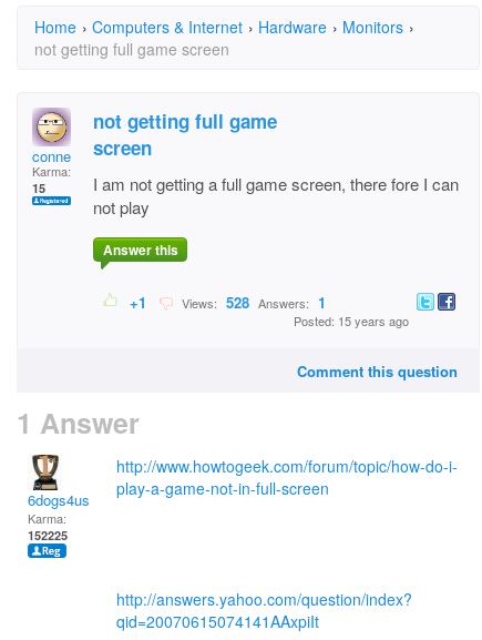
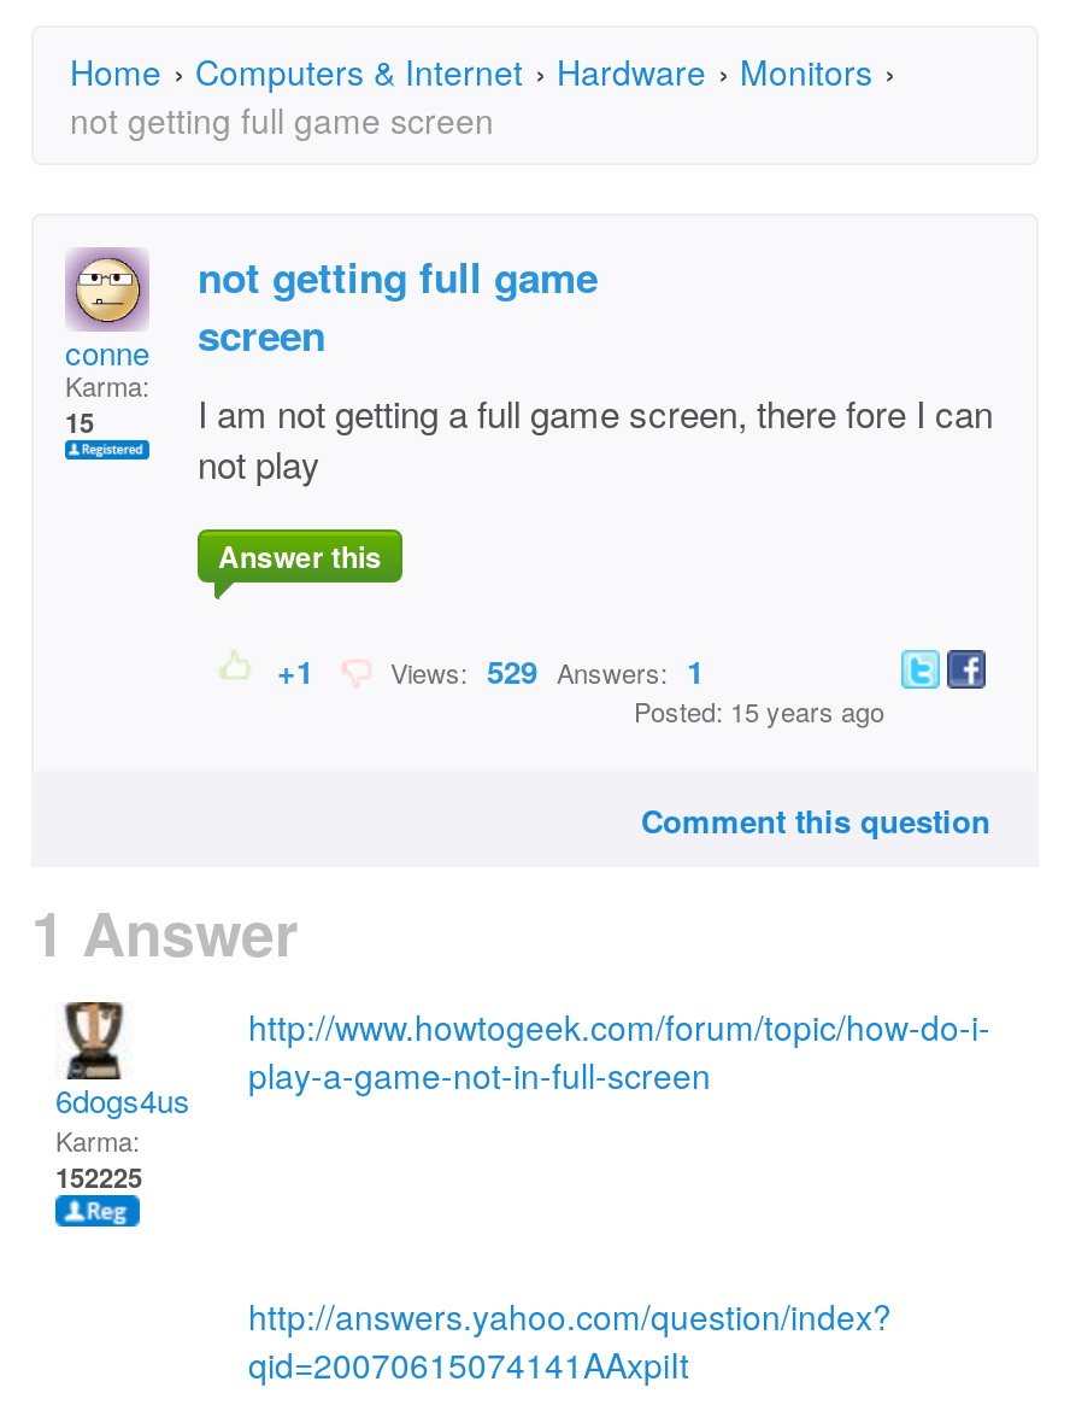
- Views: 528 Answers: 1
+ Views: 529 Answers: 1
